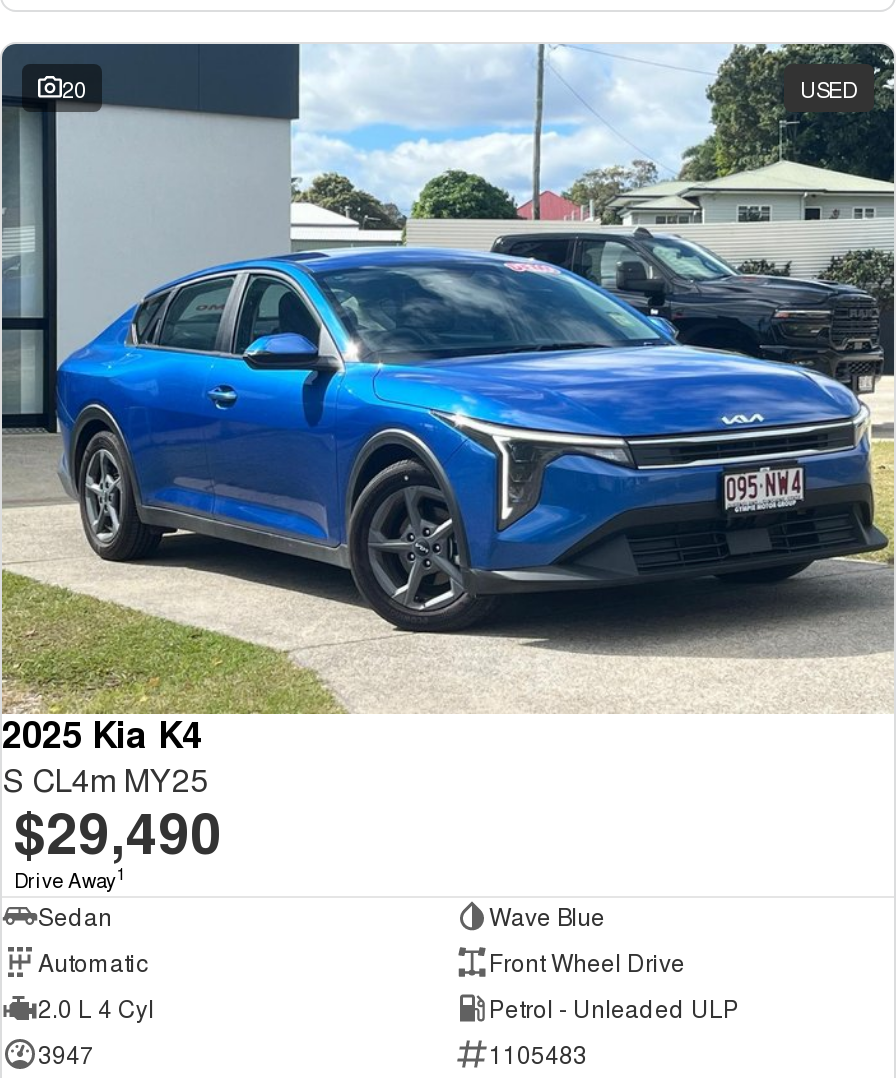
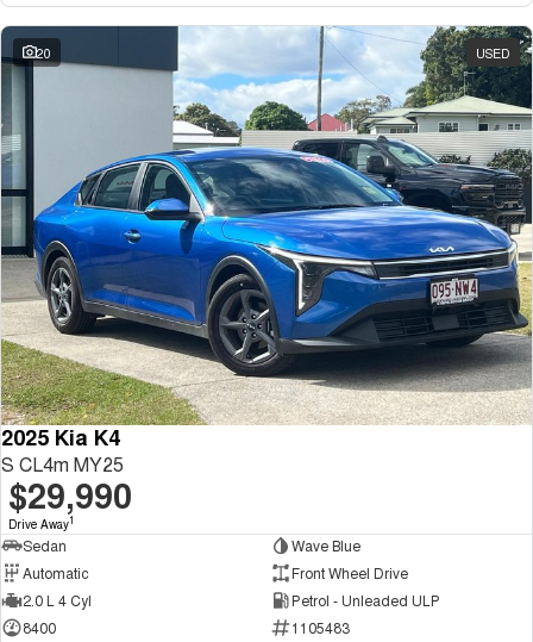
- $29,490
+ $29,990

- 3947
+ 8400
